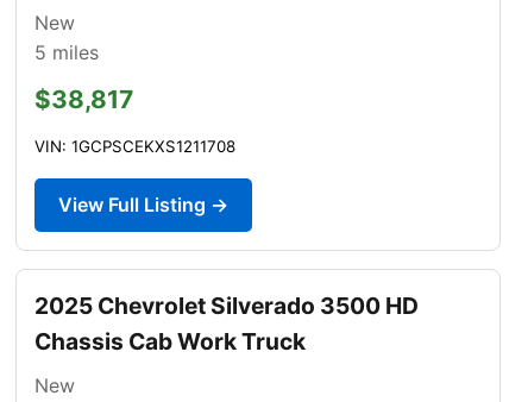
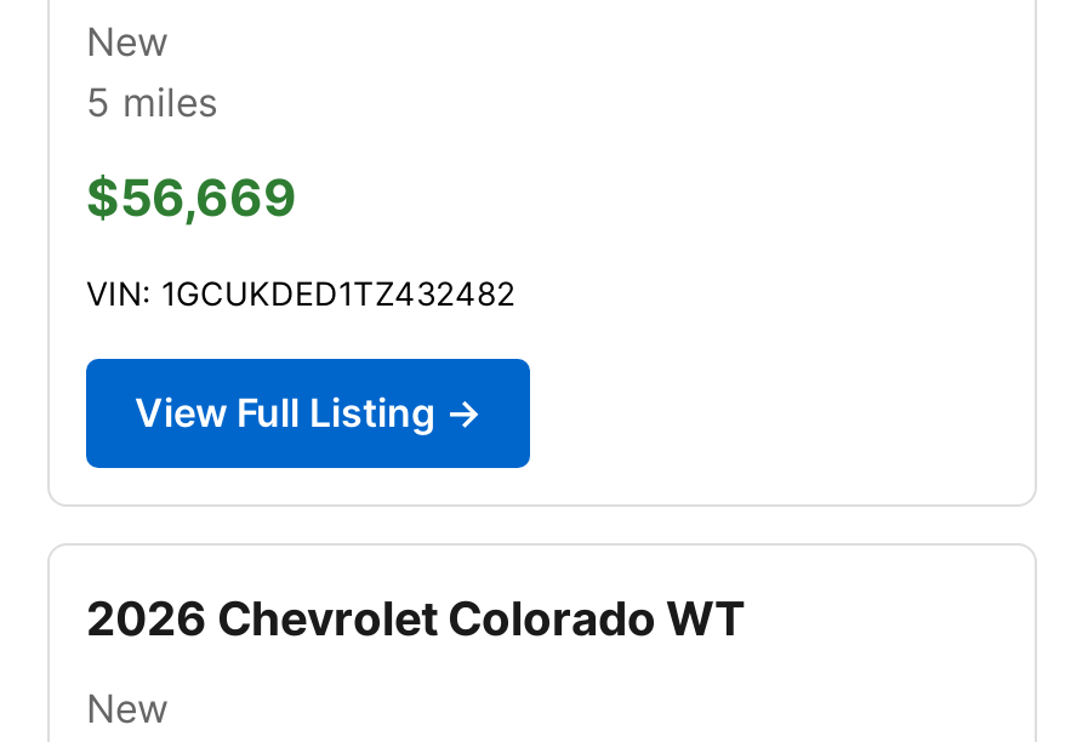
- $38,817
+ $56,669

- VIN: 1GCPSCEKXS1211708
+ VIN: 1GCUKDED1TZ432482

- 2025 Chevrolet Silverado 3500 HD
- Chassis Cab Work Truck
+ 2026 Chevrolet Colorado WT
